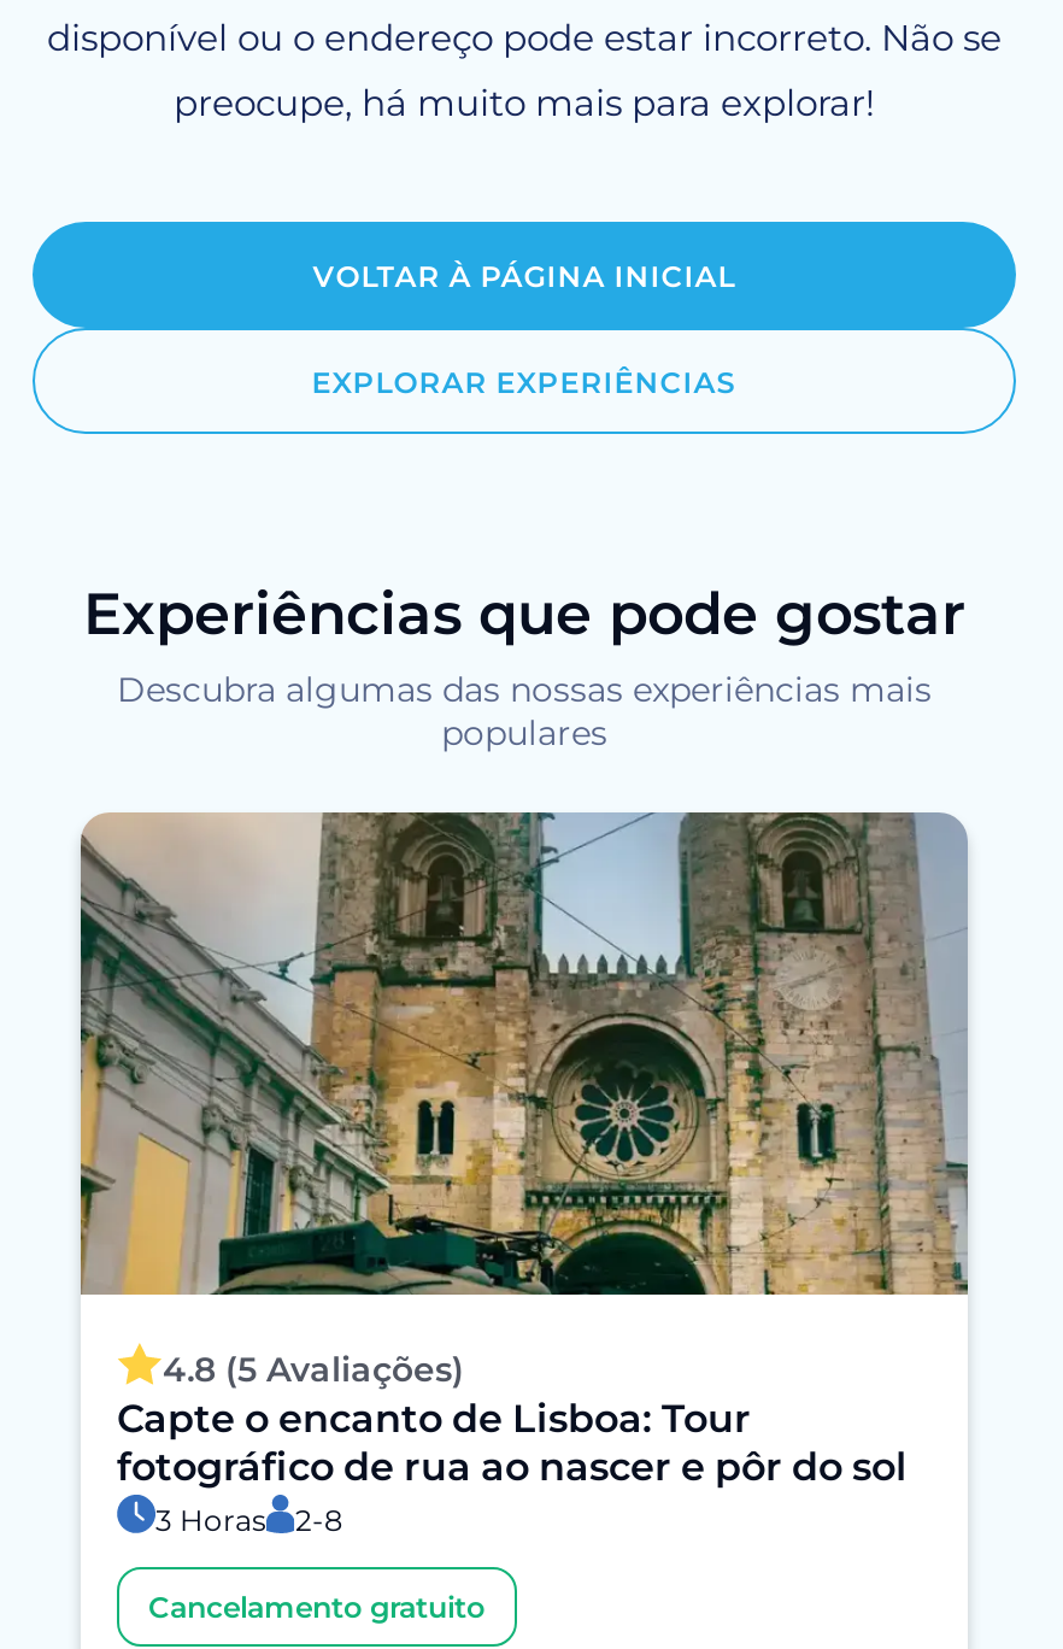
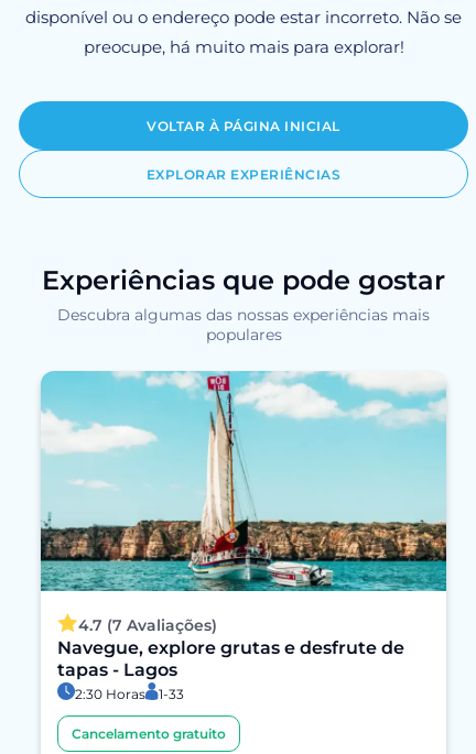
- [image]
- 4.8 (5 Avaliações)
- Capte o encanto de Lisboa: Tour
- fotográfico de rua ao nascer e pôr do sol
- 3 Horas
- 2-8
+ [image]
+ 4.7 (7 Avaliações)
+ Navegue, explore grutas e desfrute de
+ tapas - Lagos
+ 2:30 Horas
+ 1-33
